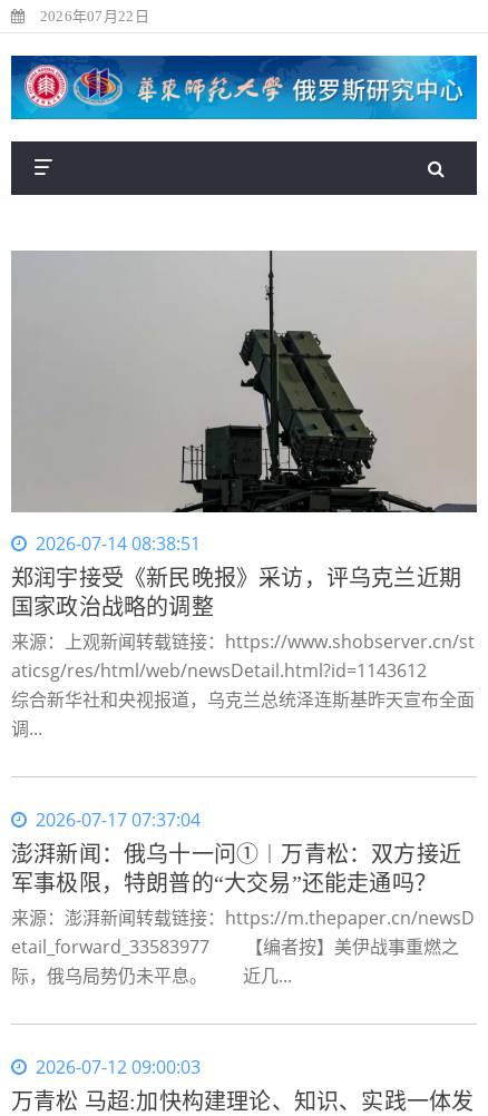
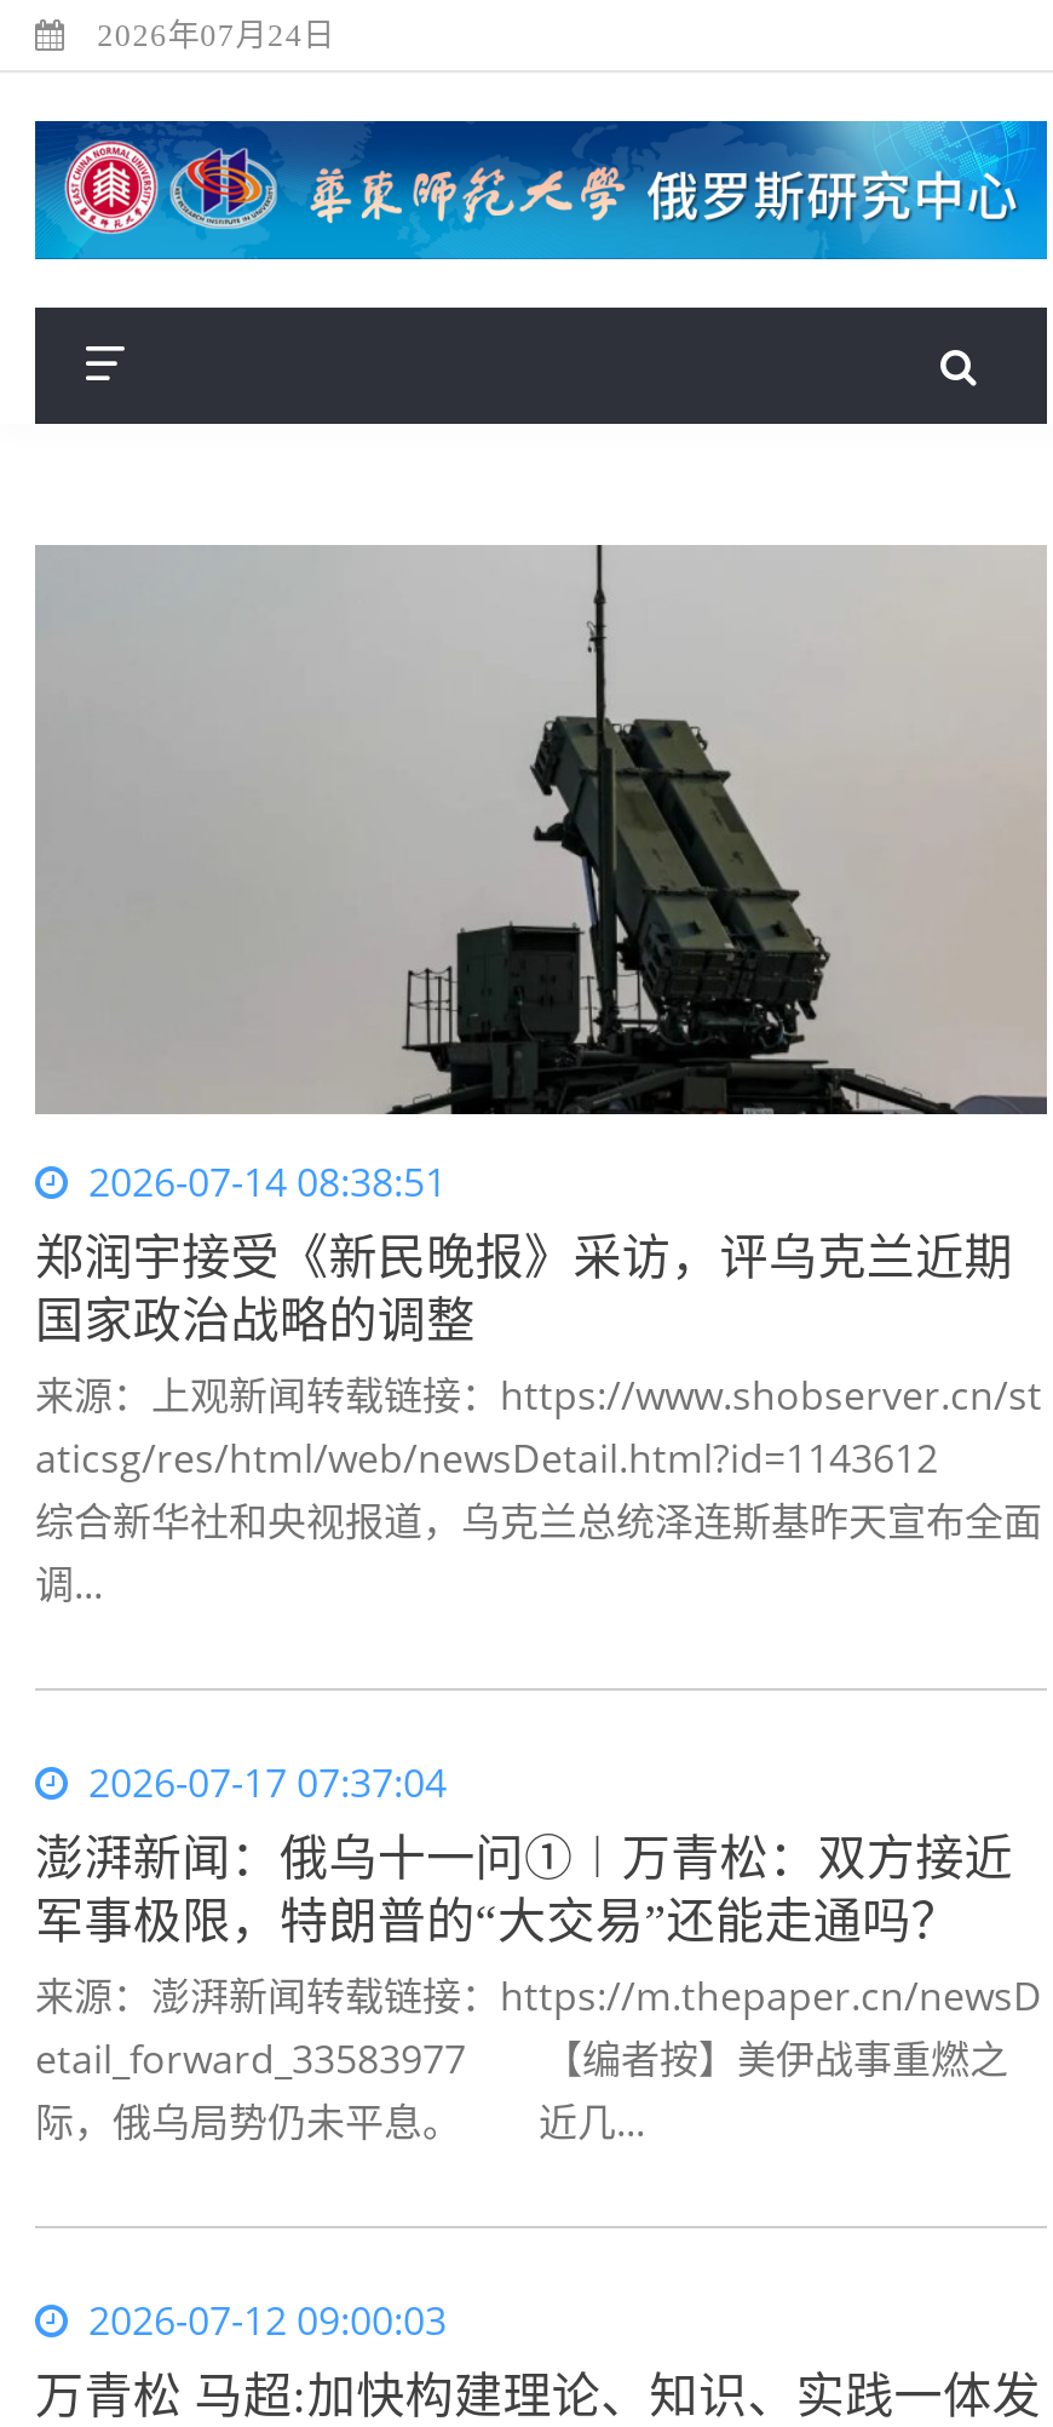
- 2026年07月22日
+ 2026年07月24日
